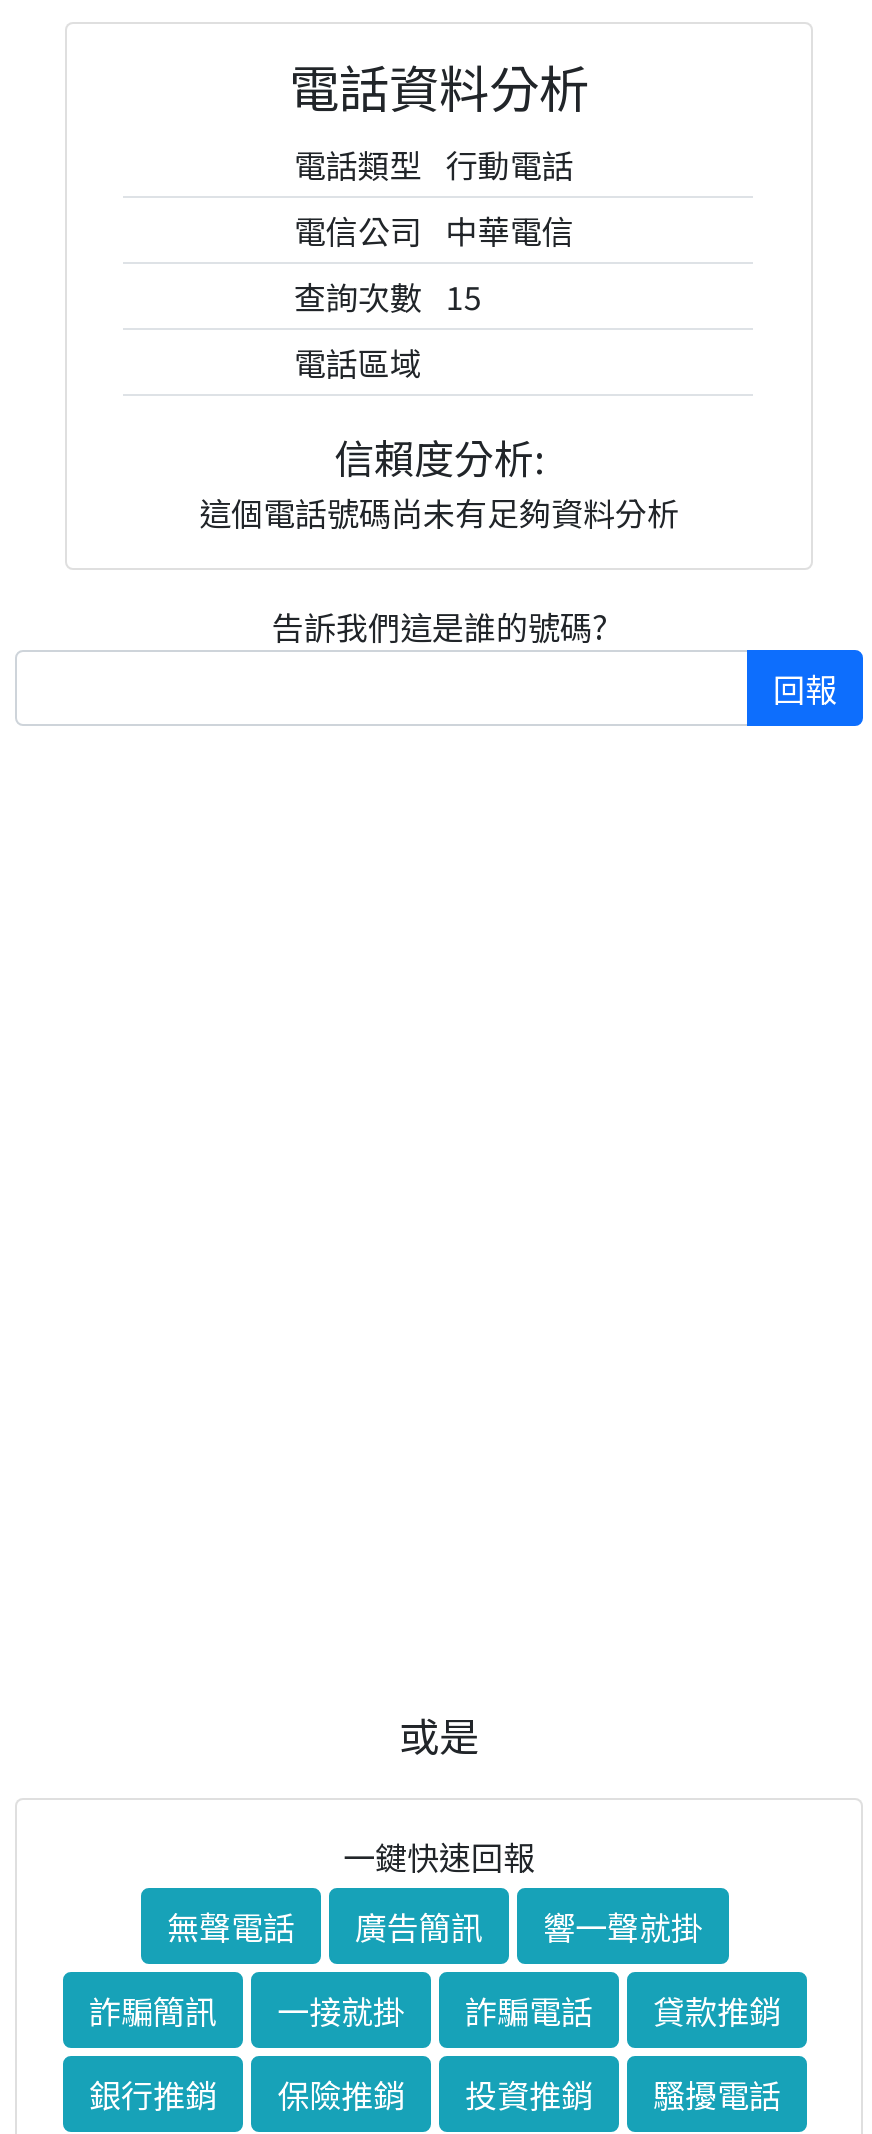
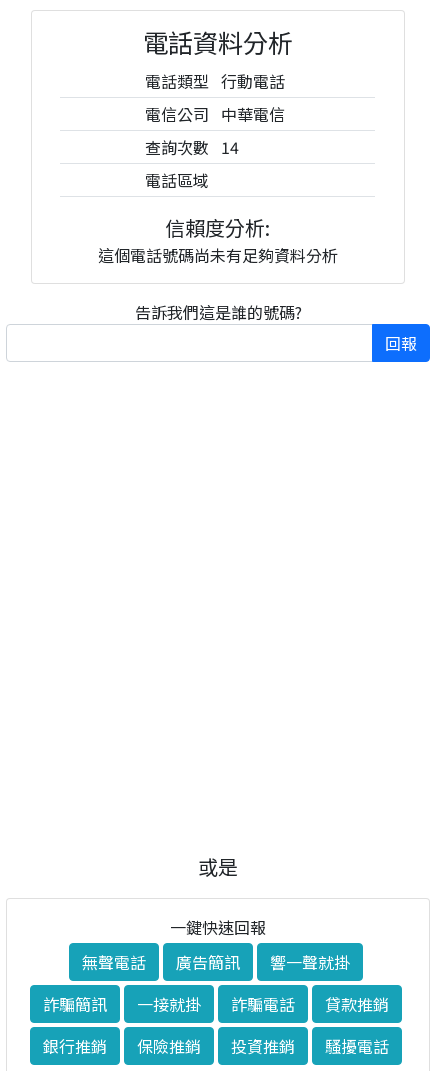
- 查詢次數 15
+ 查詢次數 14
